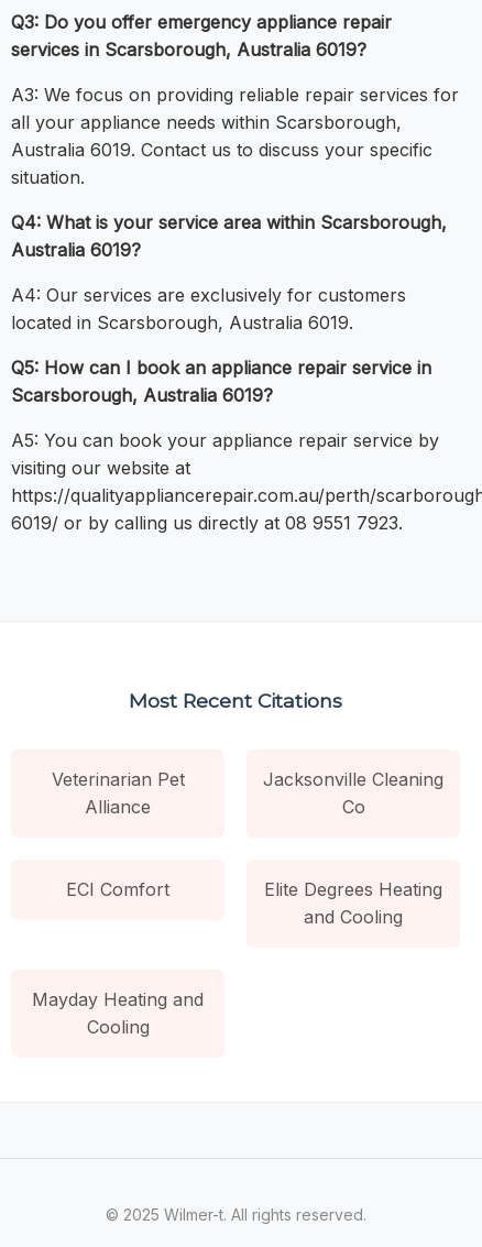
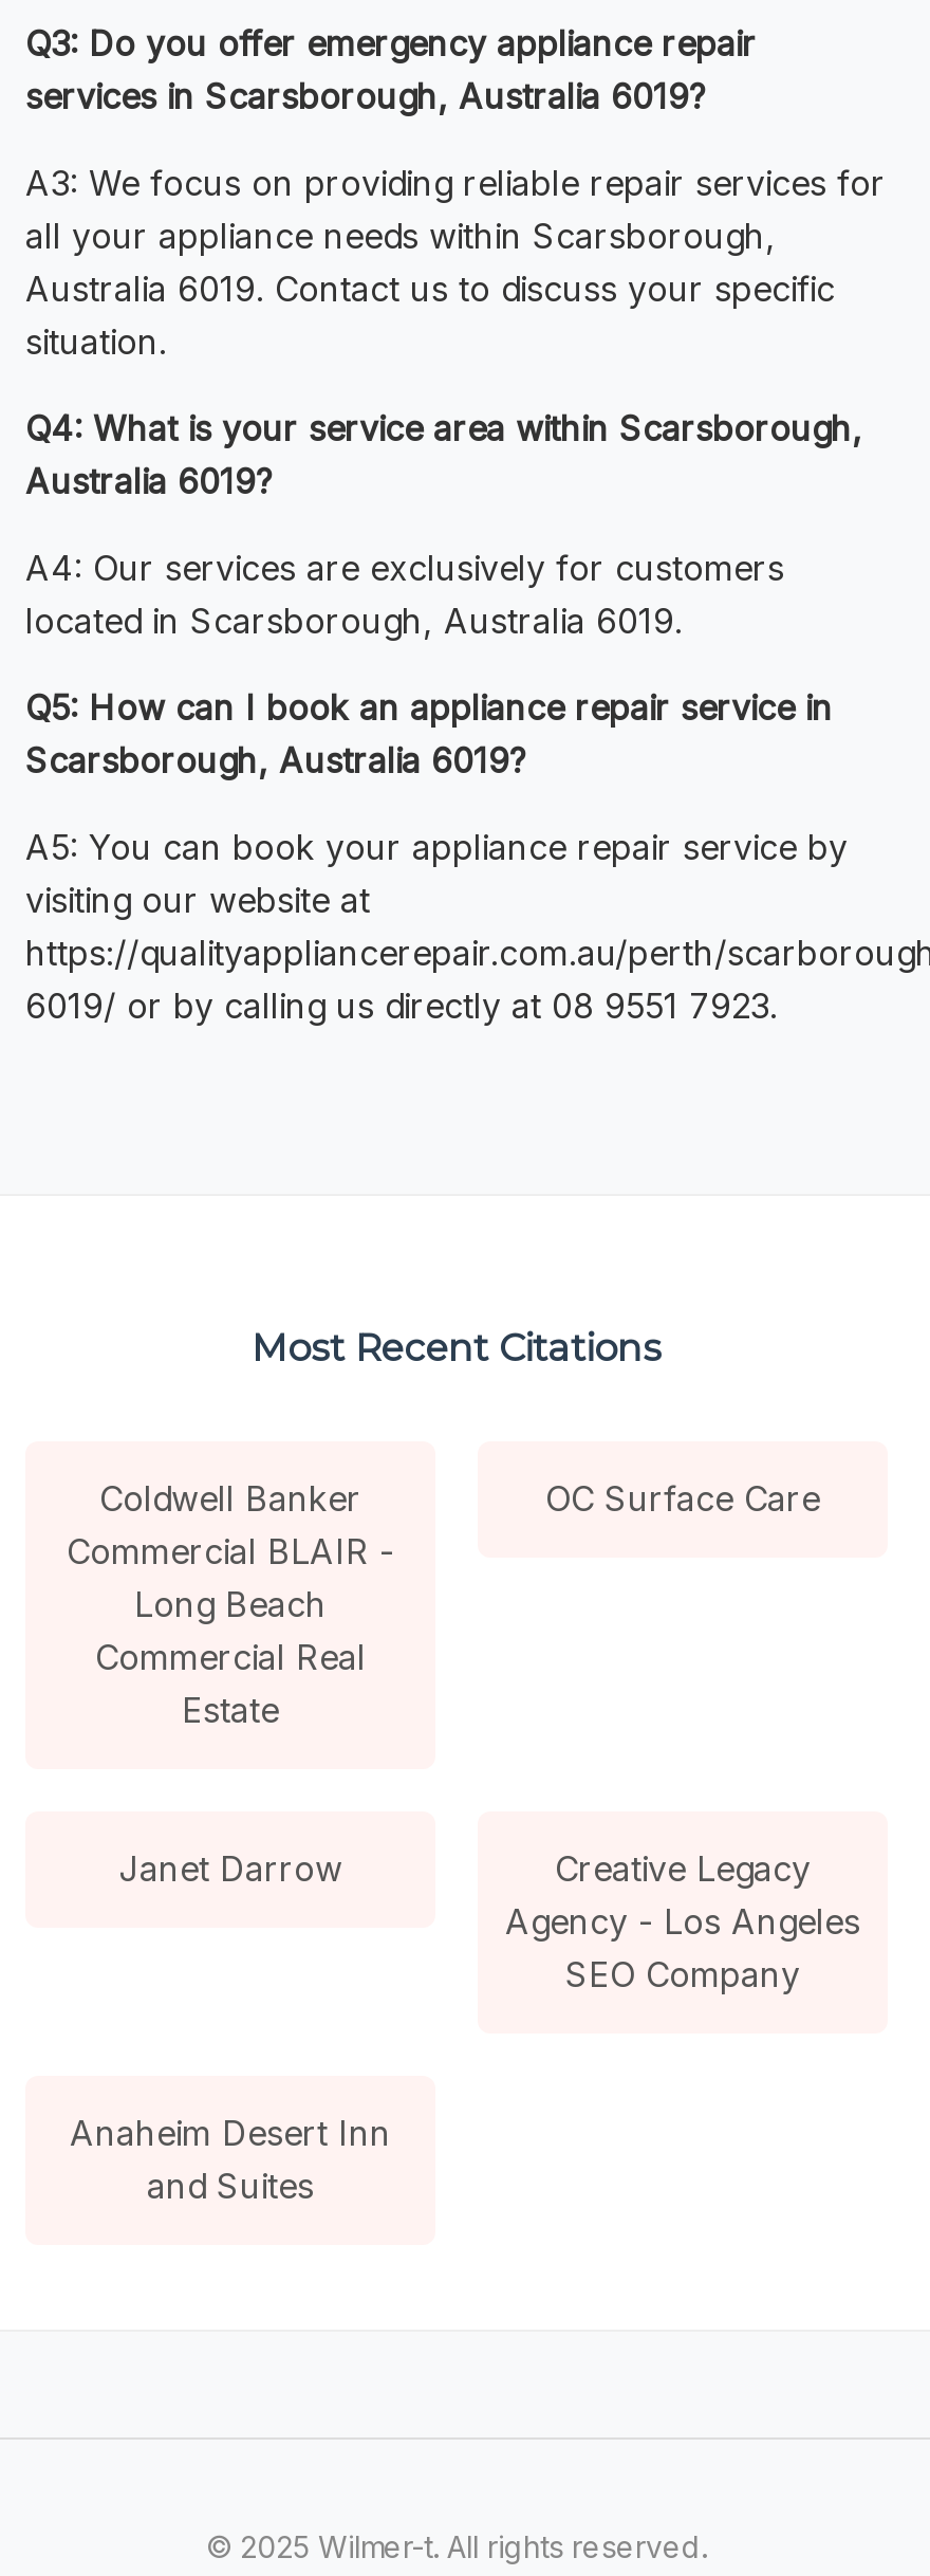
- Veterinarian Pet
- Alliance
+ Coldwell Banker
+ Commercial BLAIR -
+ Long Beach
+ Commercial Real
+ Estate

- Jacksonville Cleaning
- Co
+ OC Surface Care

- ECI Comfort
- Elite Degrees Heating
- and Cooling
+ Janet Darrow
+ Creative Legacy
+ Agency - Los Angeles
+ SEO Company

- Mayday Heating and
- Cooling
+ Anaheim Desert Inn
+ and Suites
